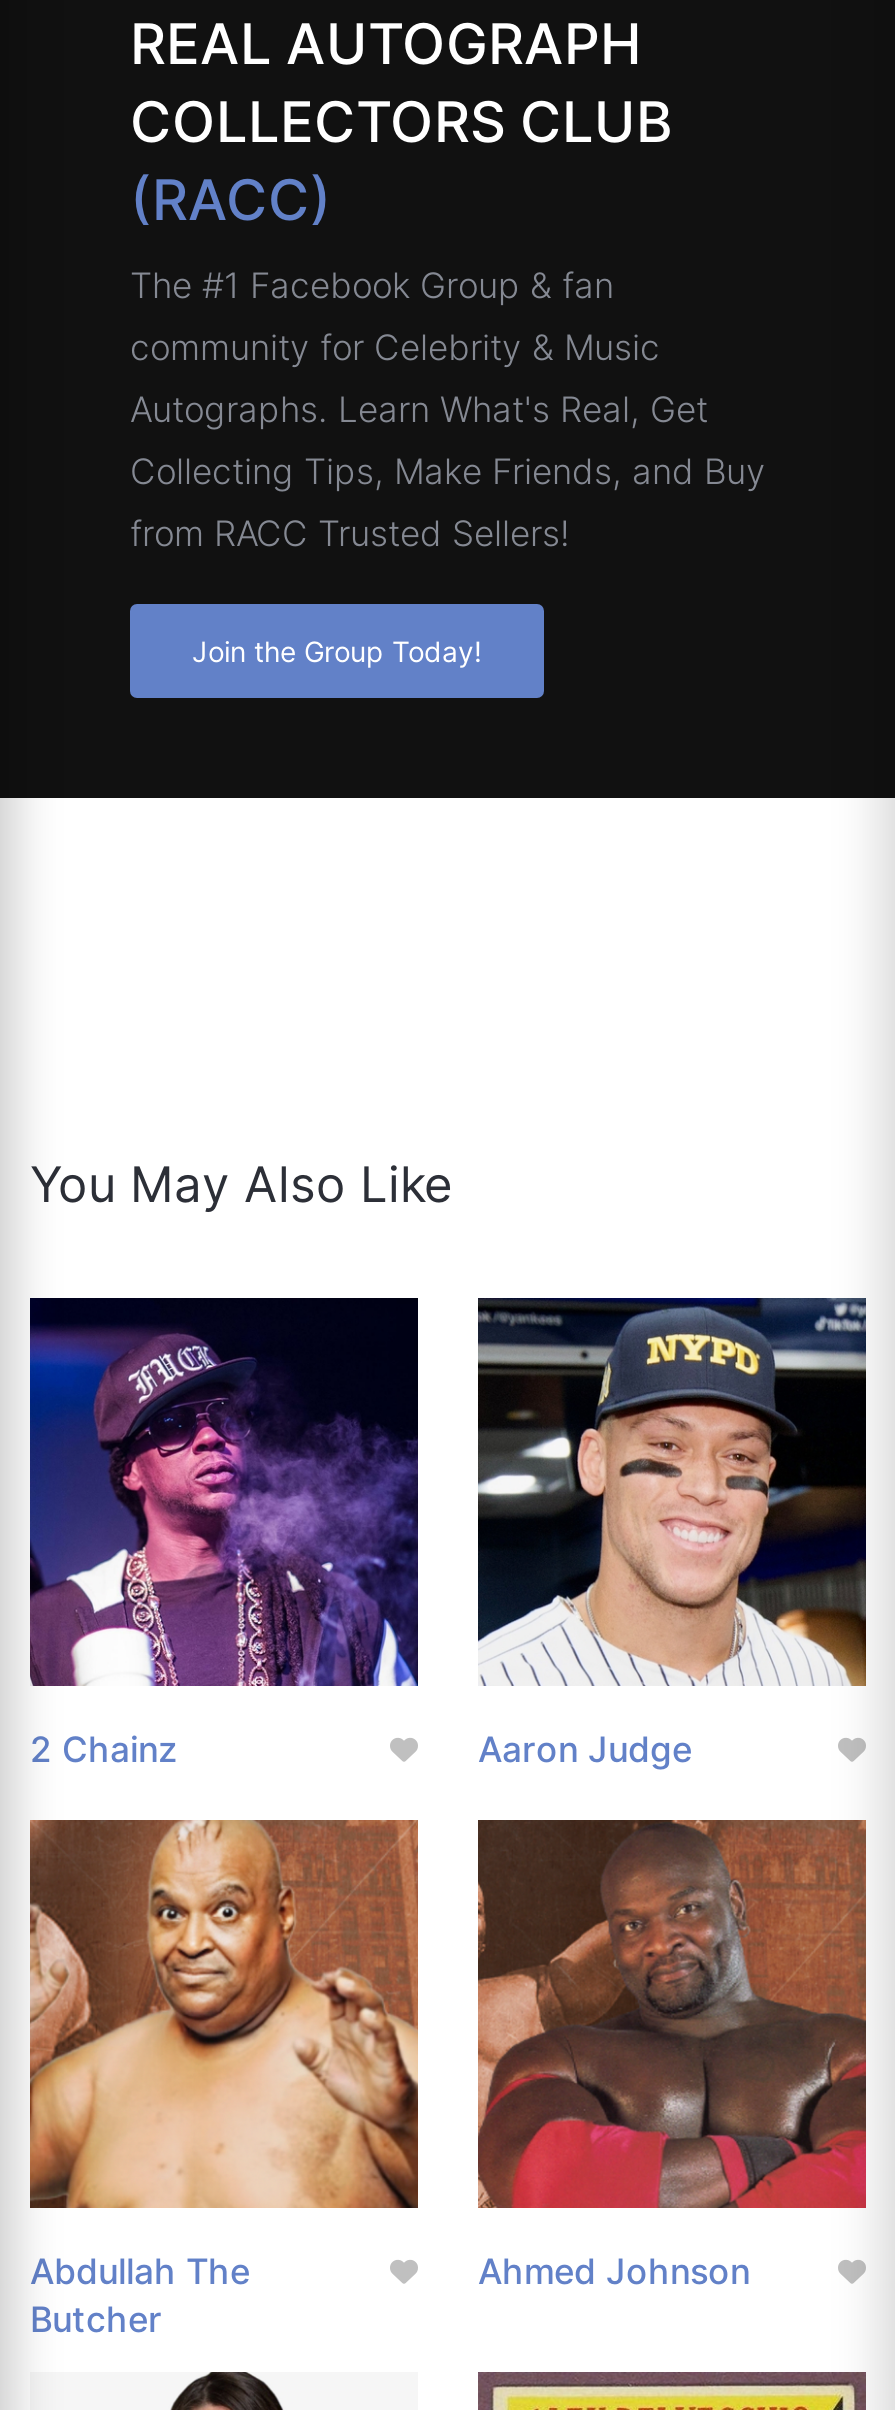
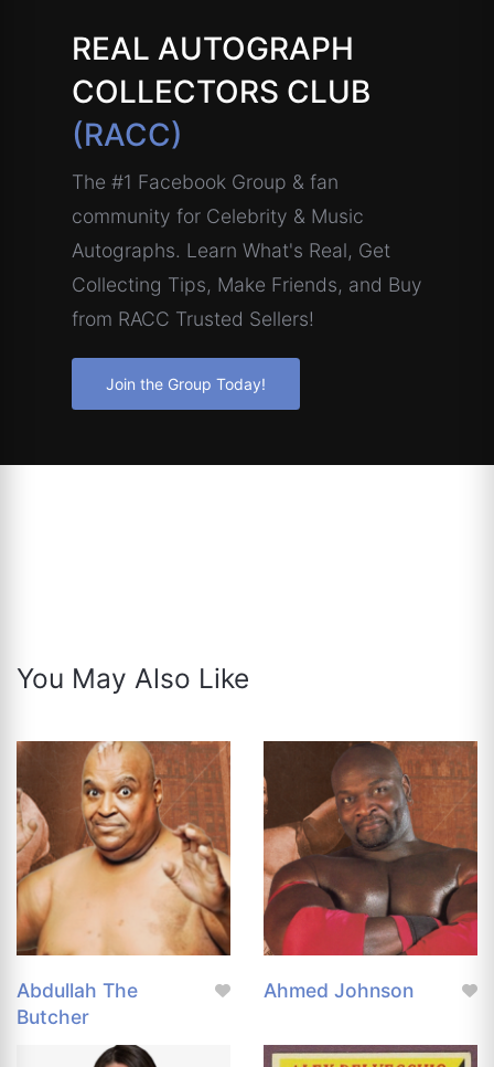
- [image]
- 2 Chainz
- Aaron Judge

- [image]
